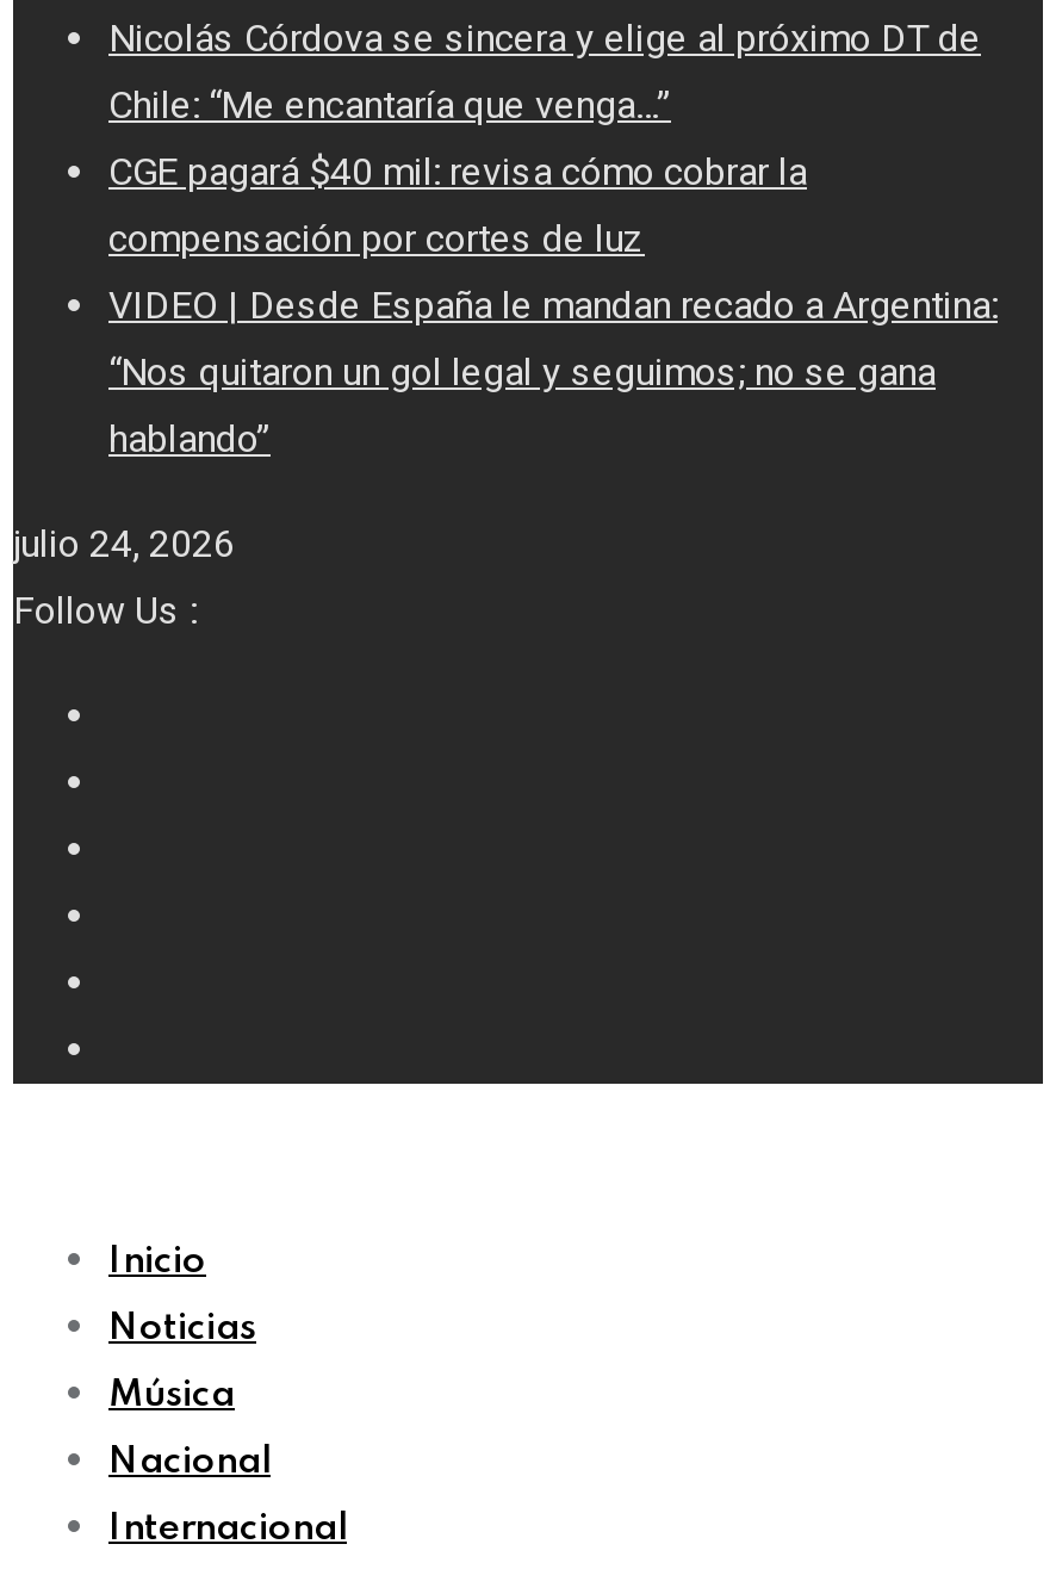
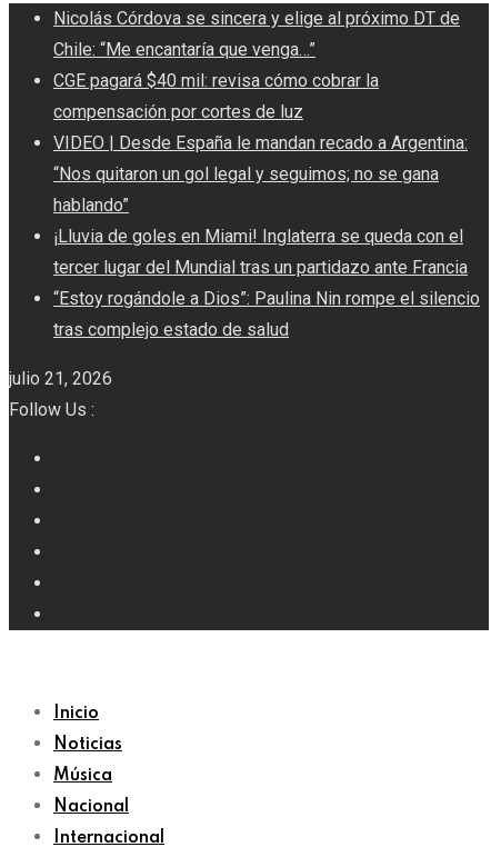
- julio 24, 2026
+ ¡Lluvia de goles en Miami! Inglaterra se queda con el
+ tercer lugar del Mundial tras un partidazo ante Francia
+ “Estoy rogándole a Dios”: Paulina Nin rompe el silencio
+ tras complejo estado de salud
+ julio 21, 2026
